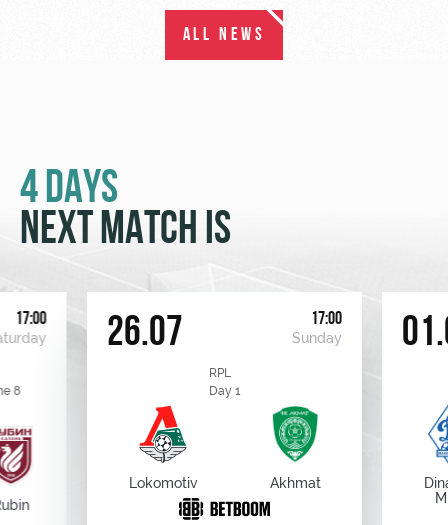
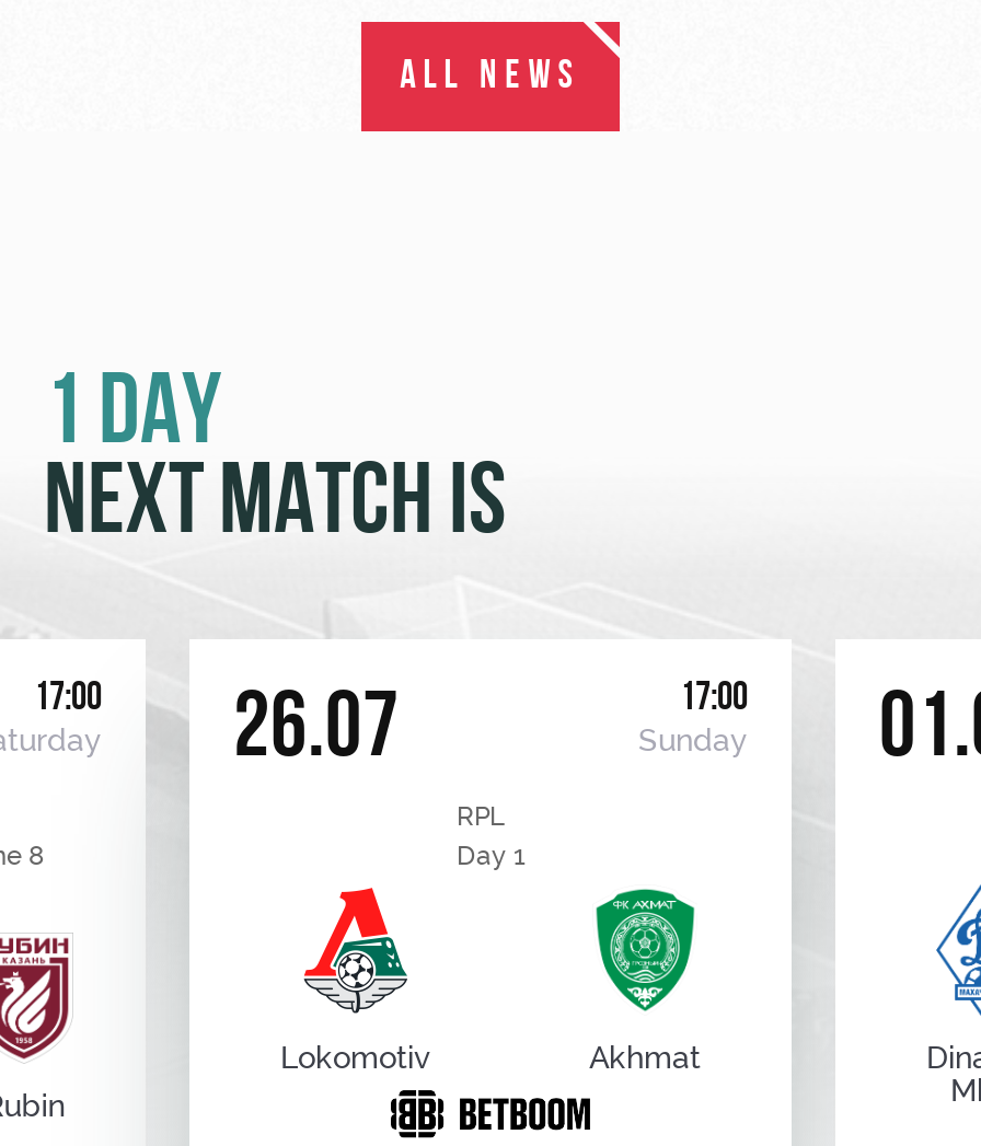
- 4 DAYS
+ 1 DAY
